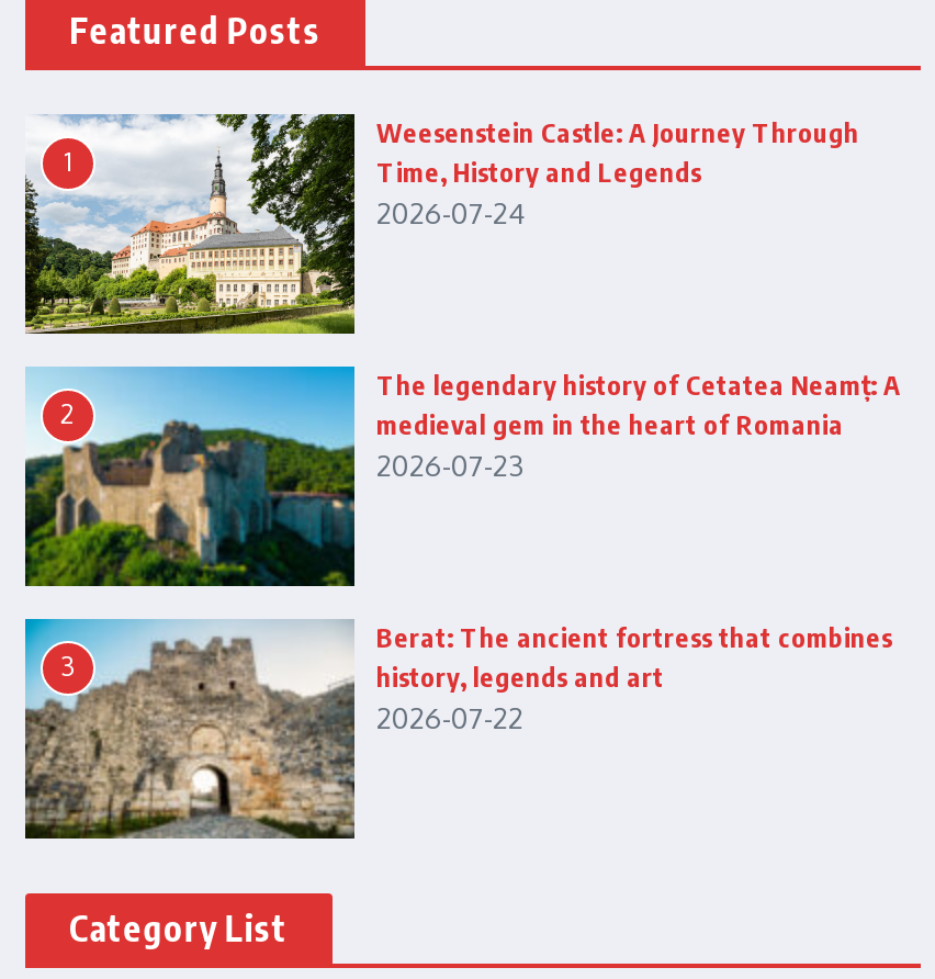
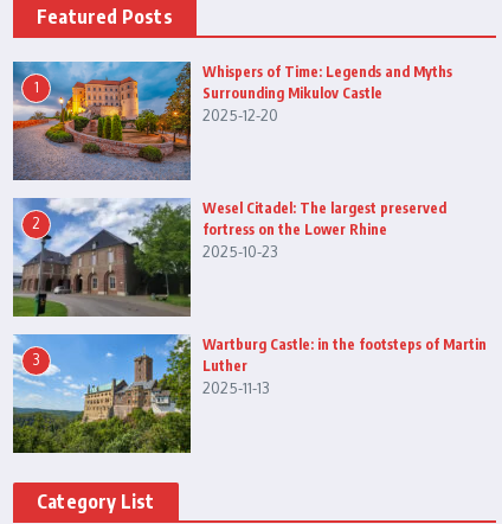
- [image]
- Weesenstein Castle: A Journey Through
- Time, History and Legends
- 2026-07-24
+ [image]
+ Whispers of Time: Legends and Myths
+ Surrounding Mikulov Castle
+ 2025-12-20

- [image]
- The legendary history of Cetatea Neamț: A
- medieval gem in the heart of Romania
- 2026-07-23
+ [image]
+ Wesel Citadel: The largest preserved
+ fortress on the Lower Rhine
+ 2025-10-23

- [image]
- Berat: The ancient fortress that combines
- history, legends and art
- 2026-07-22
+ [image]
+ Wartburg Castle: in the footsteps of Martin
+ Luther
+ 2025-11-13
